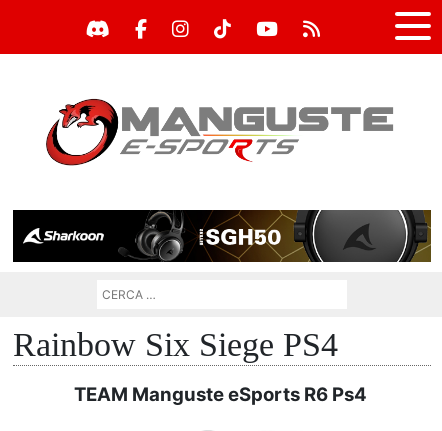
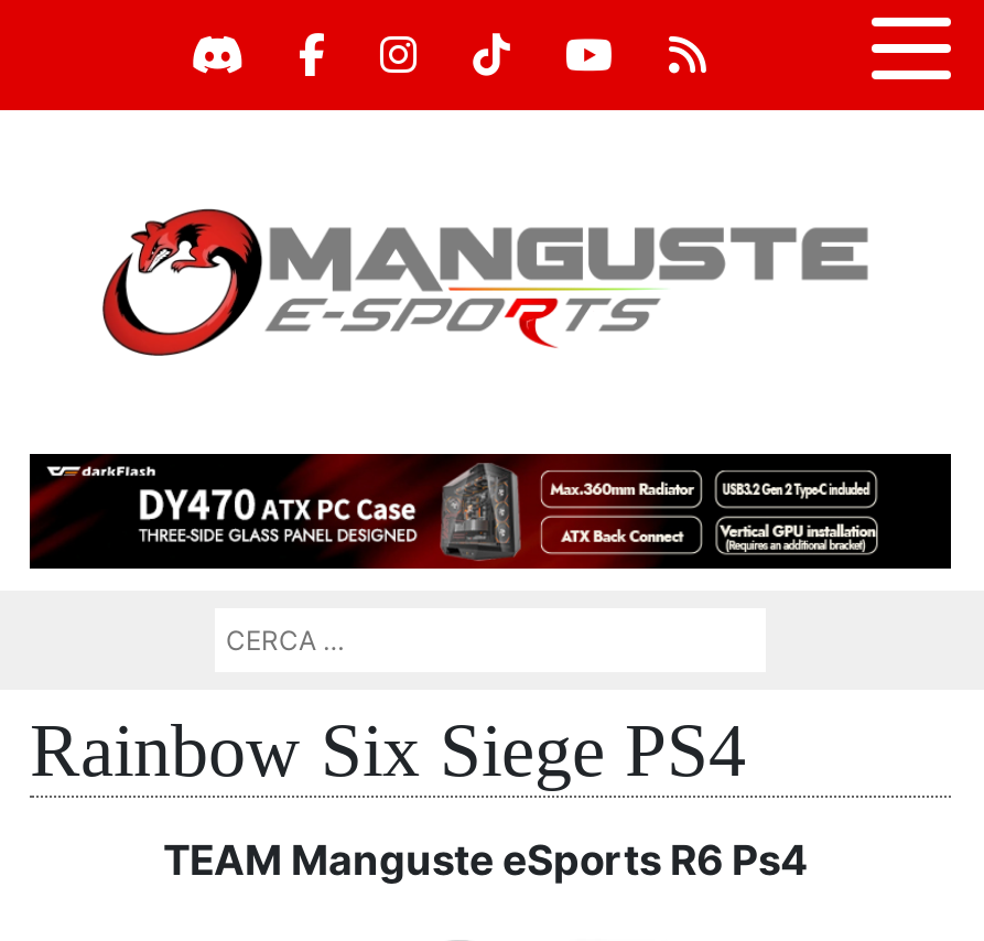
- [image]
+ [image]
